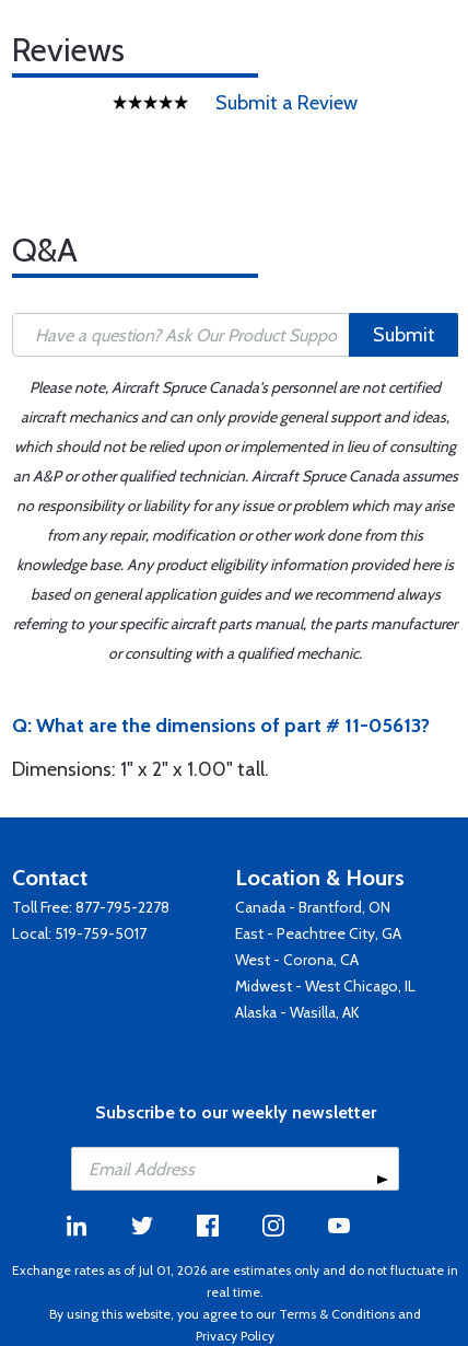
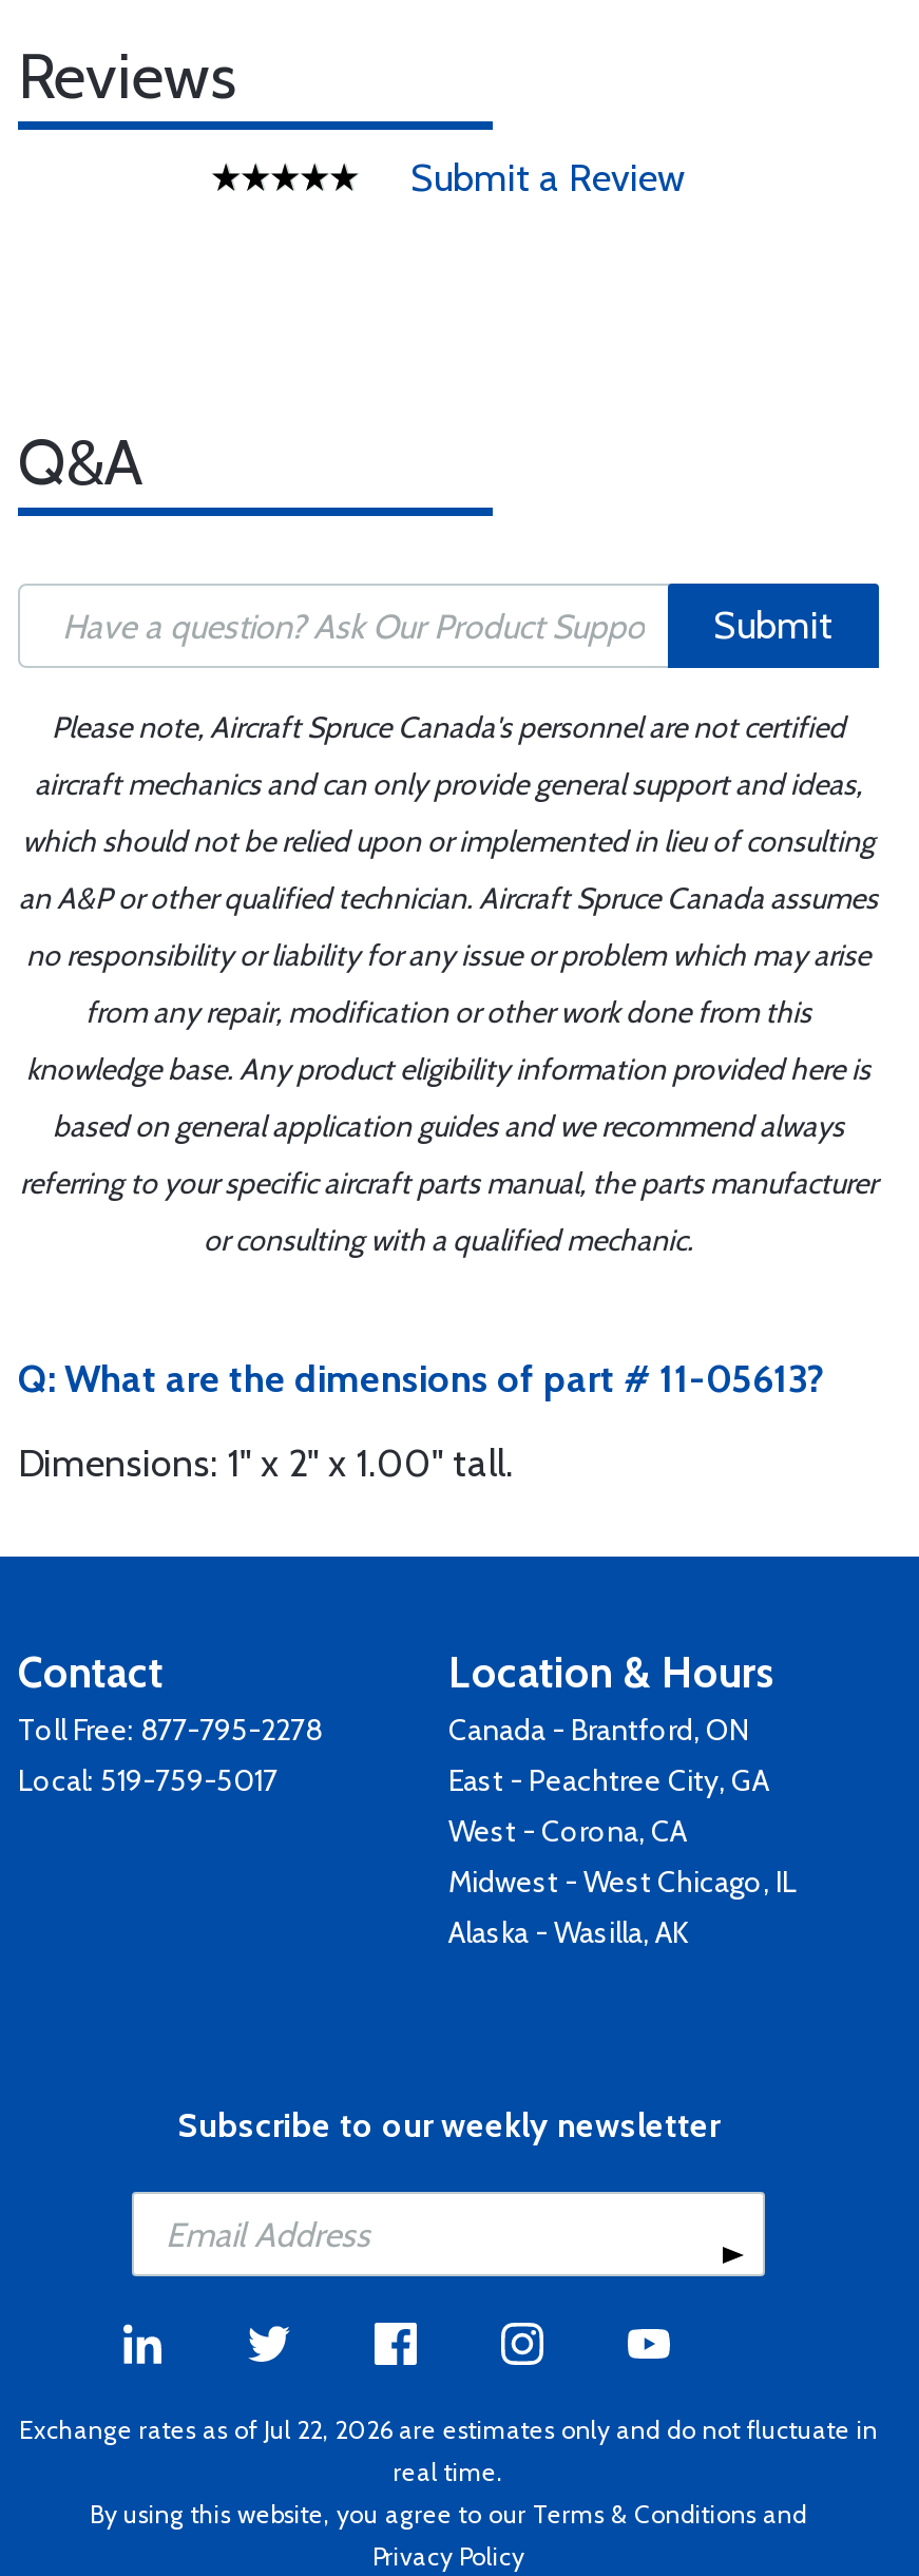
- Exchange rates as of Jul 01, 2026 are estimates only and do not fluctuate in
+ Exchange rates as of Jul 22, 2026 are estimates only and do not fluctuate in
